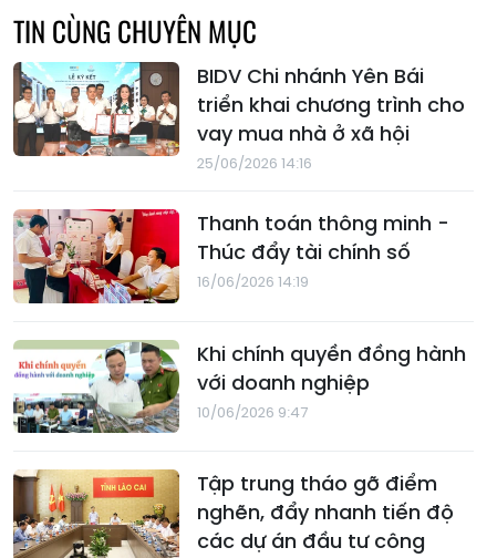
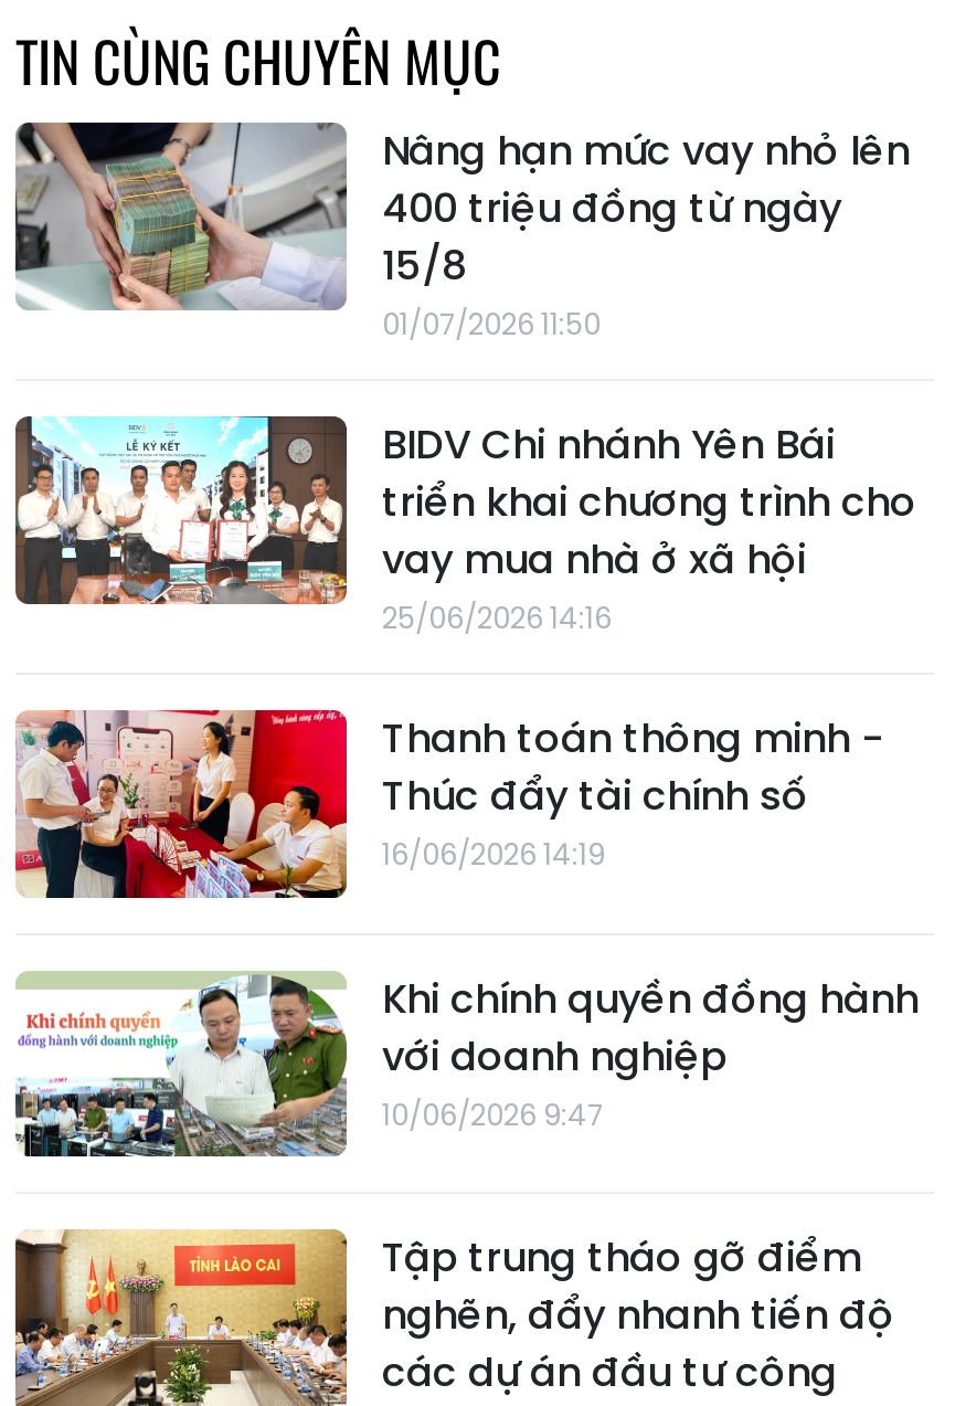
+ [image]
+ Nâng hạn mức vay nhỏ lên
+ 400 triệu đồng từ ngày
+ 15/8
+ 01/07/2026 11:50
